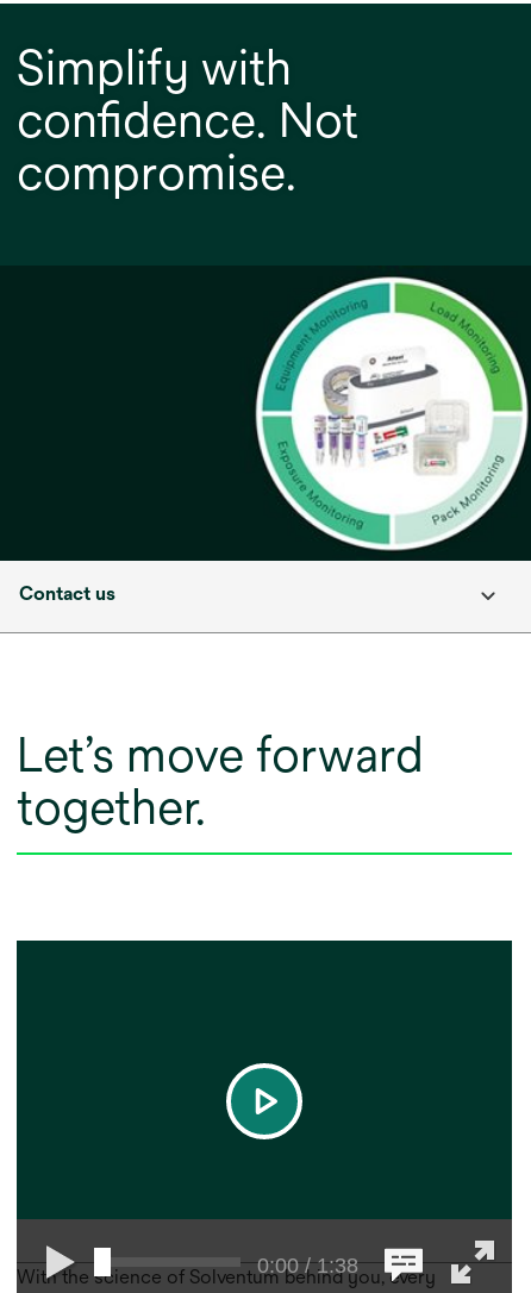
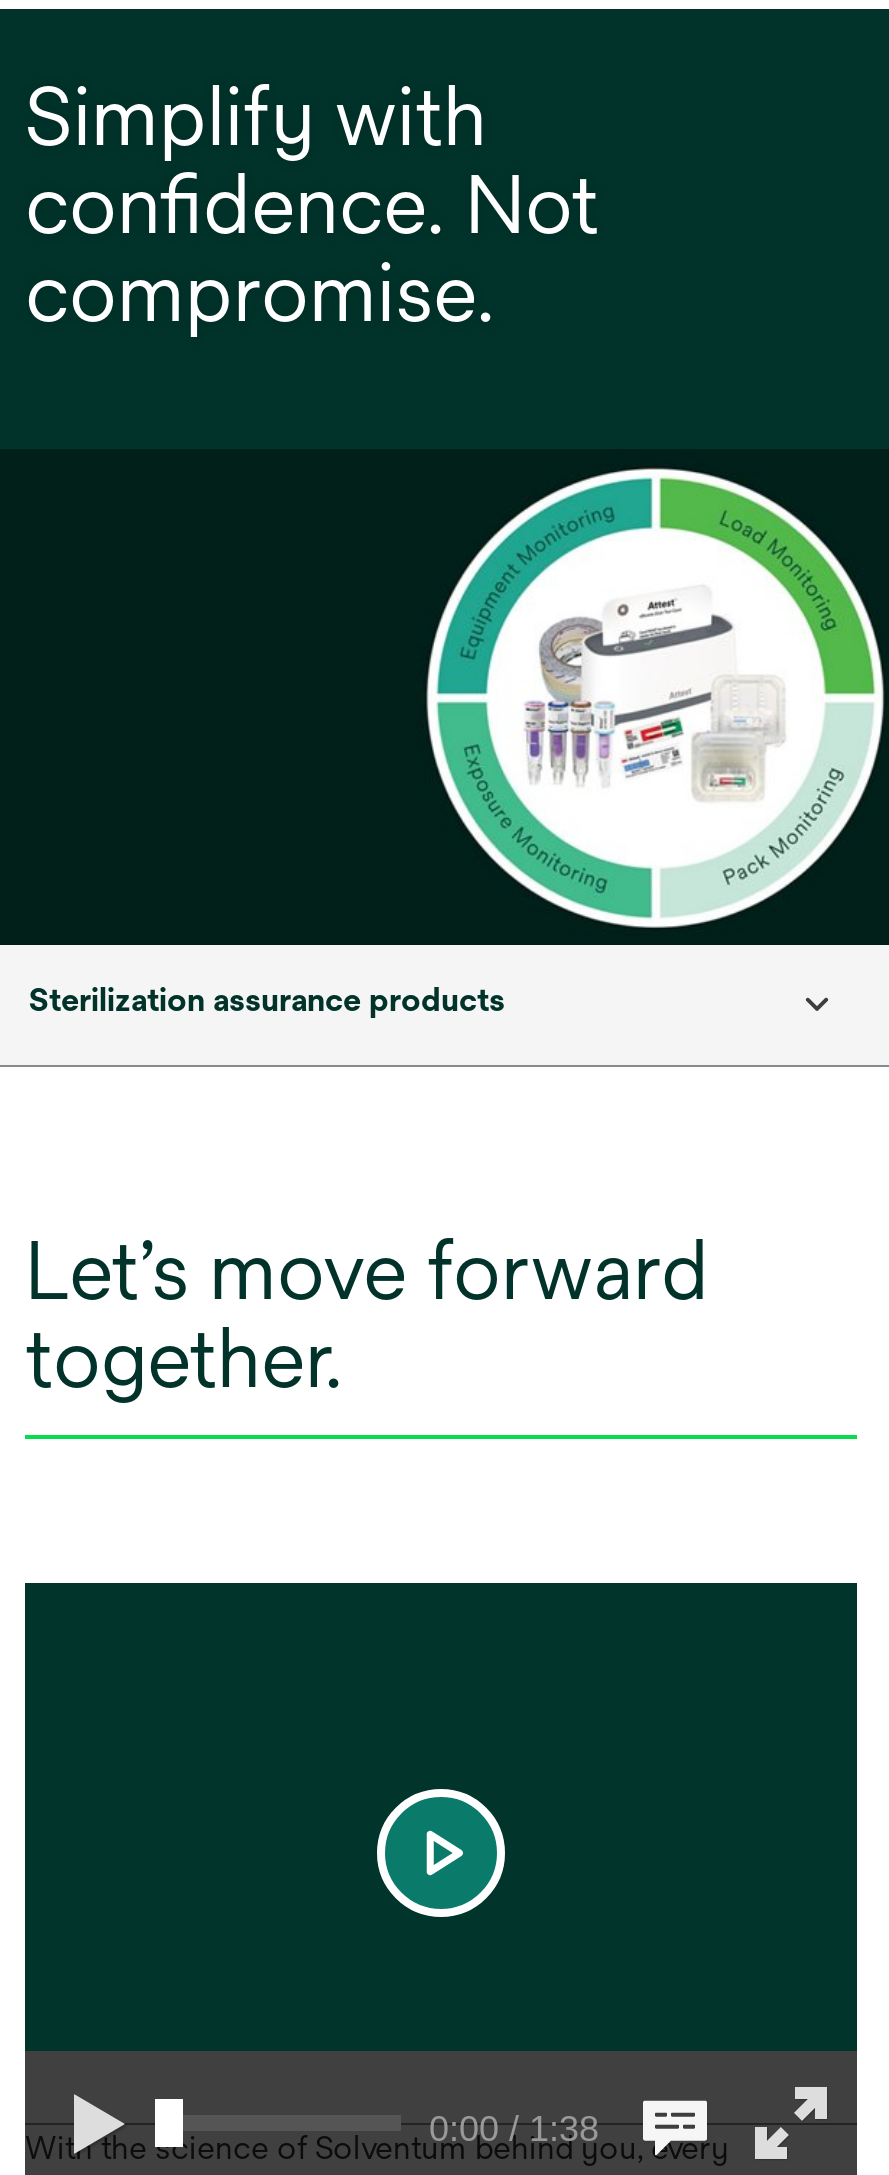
- Contact us
+ Sterilization assurance products
